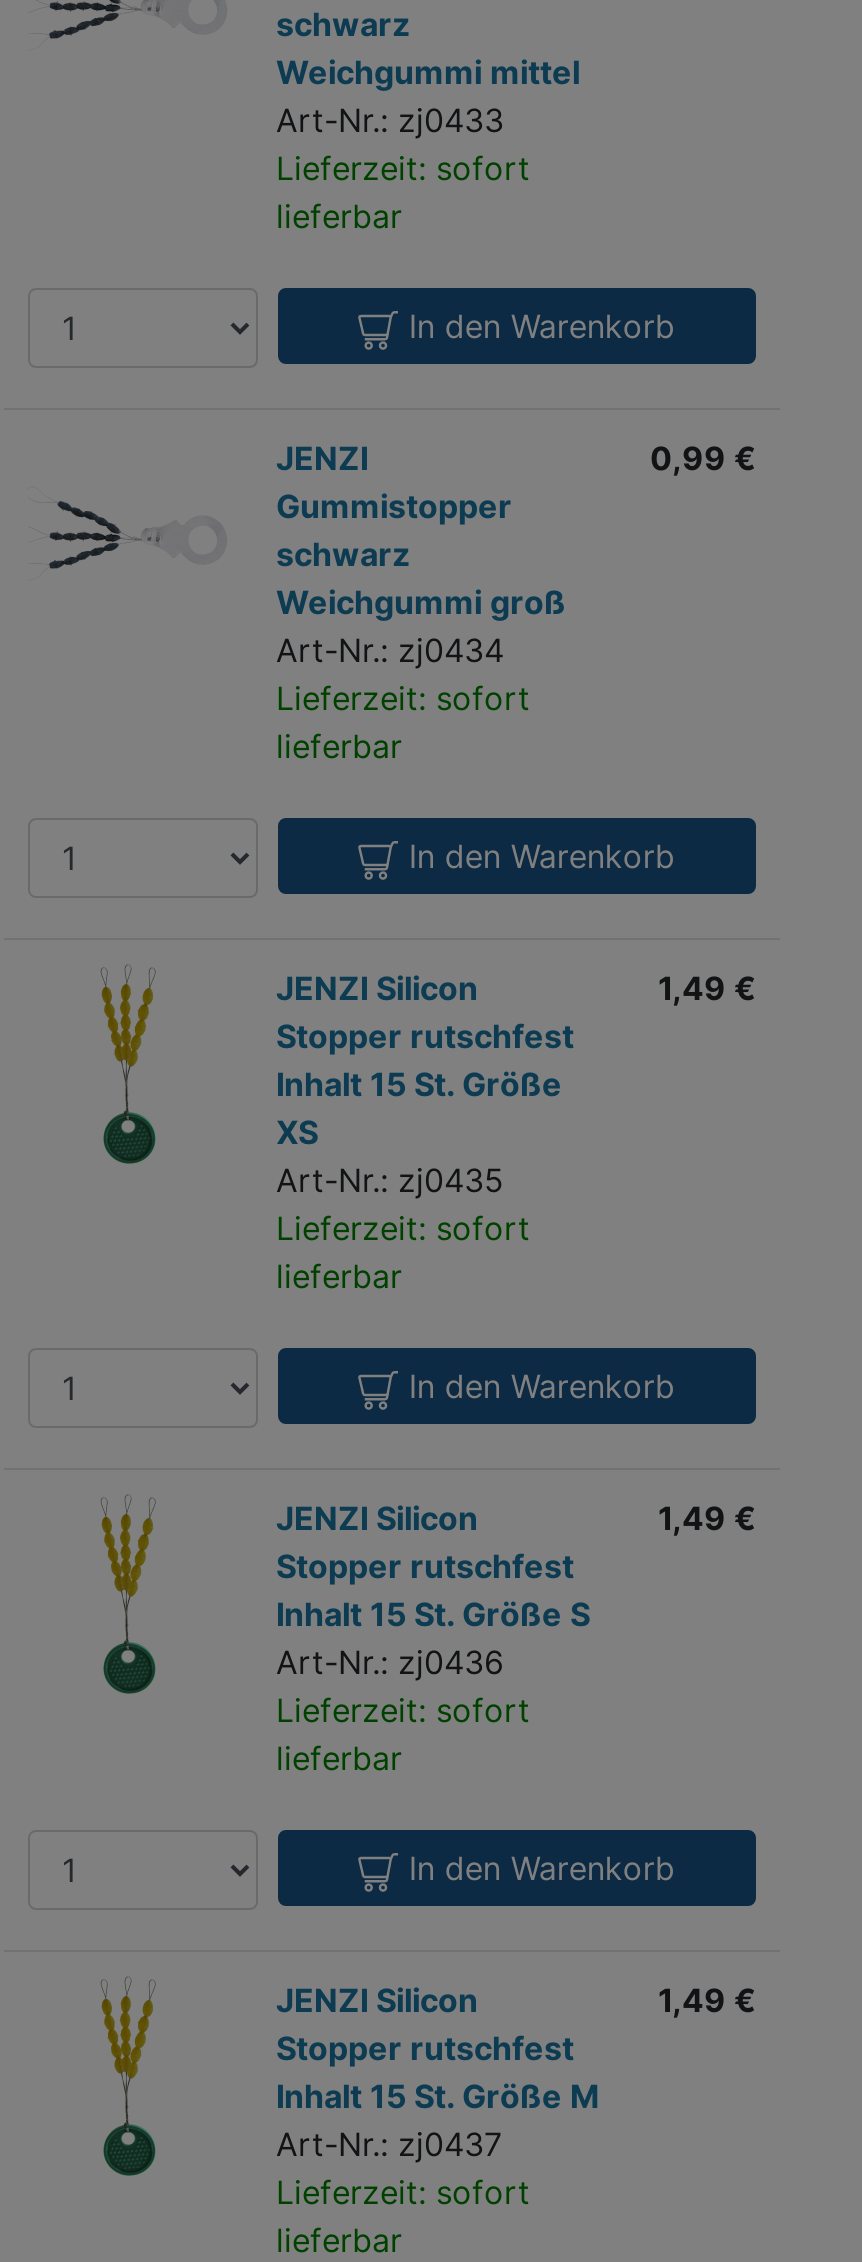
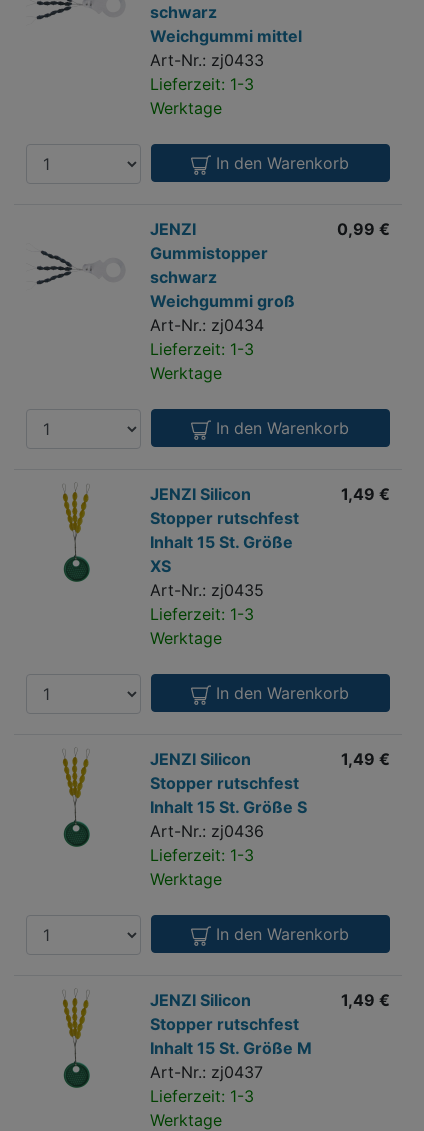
- Lieferzeit: sofort
- lieferbar
+ Lieferzeit: 1-3
+ Werktage

- Lieferzeit: sofort
- lieferbar
+ Lieferzeit: 1-3
+ Werktage

- Lieferzeit: sofort
- lieferbar
+ Lieferzeit: 1-3
+ Werktage

- Lieferzeit: sofort
- lieferbar
+ Lieferzeit: 1-3
+ Werktage

- Lieferzeit: sofort
- lieferbar
+ Lieferzeit: 1-3
+ Werktage
